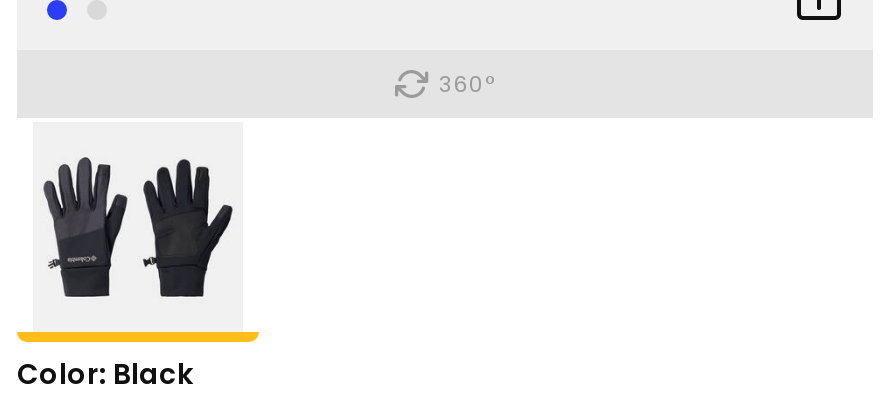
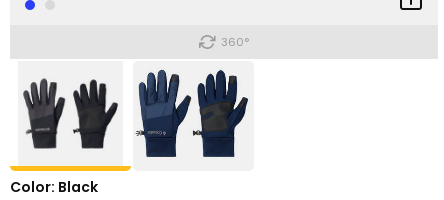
+ [image]
